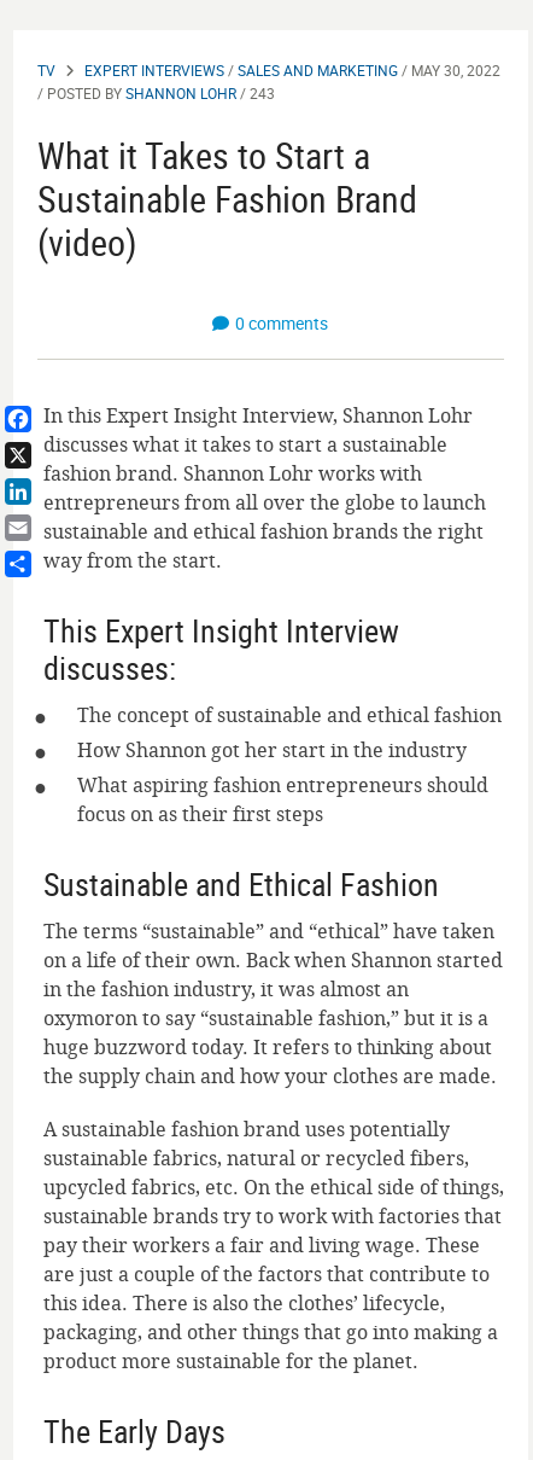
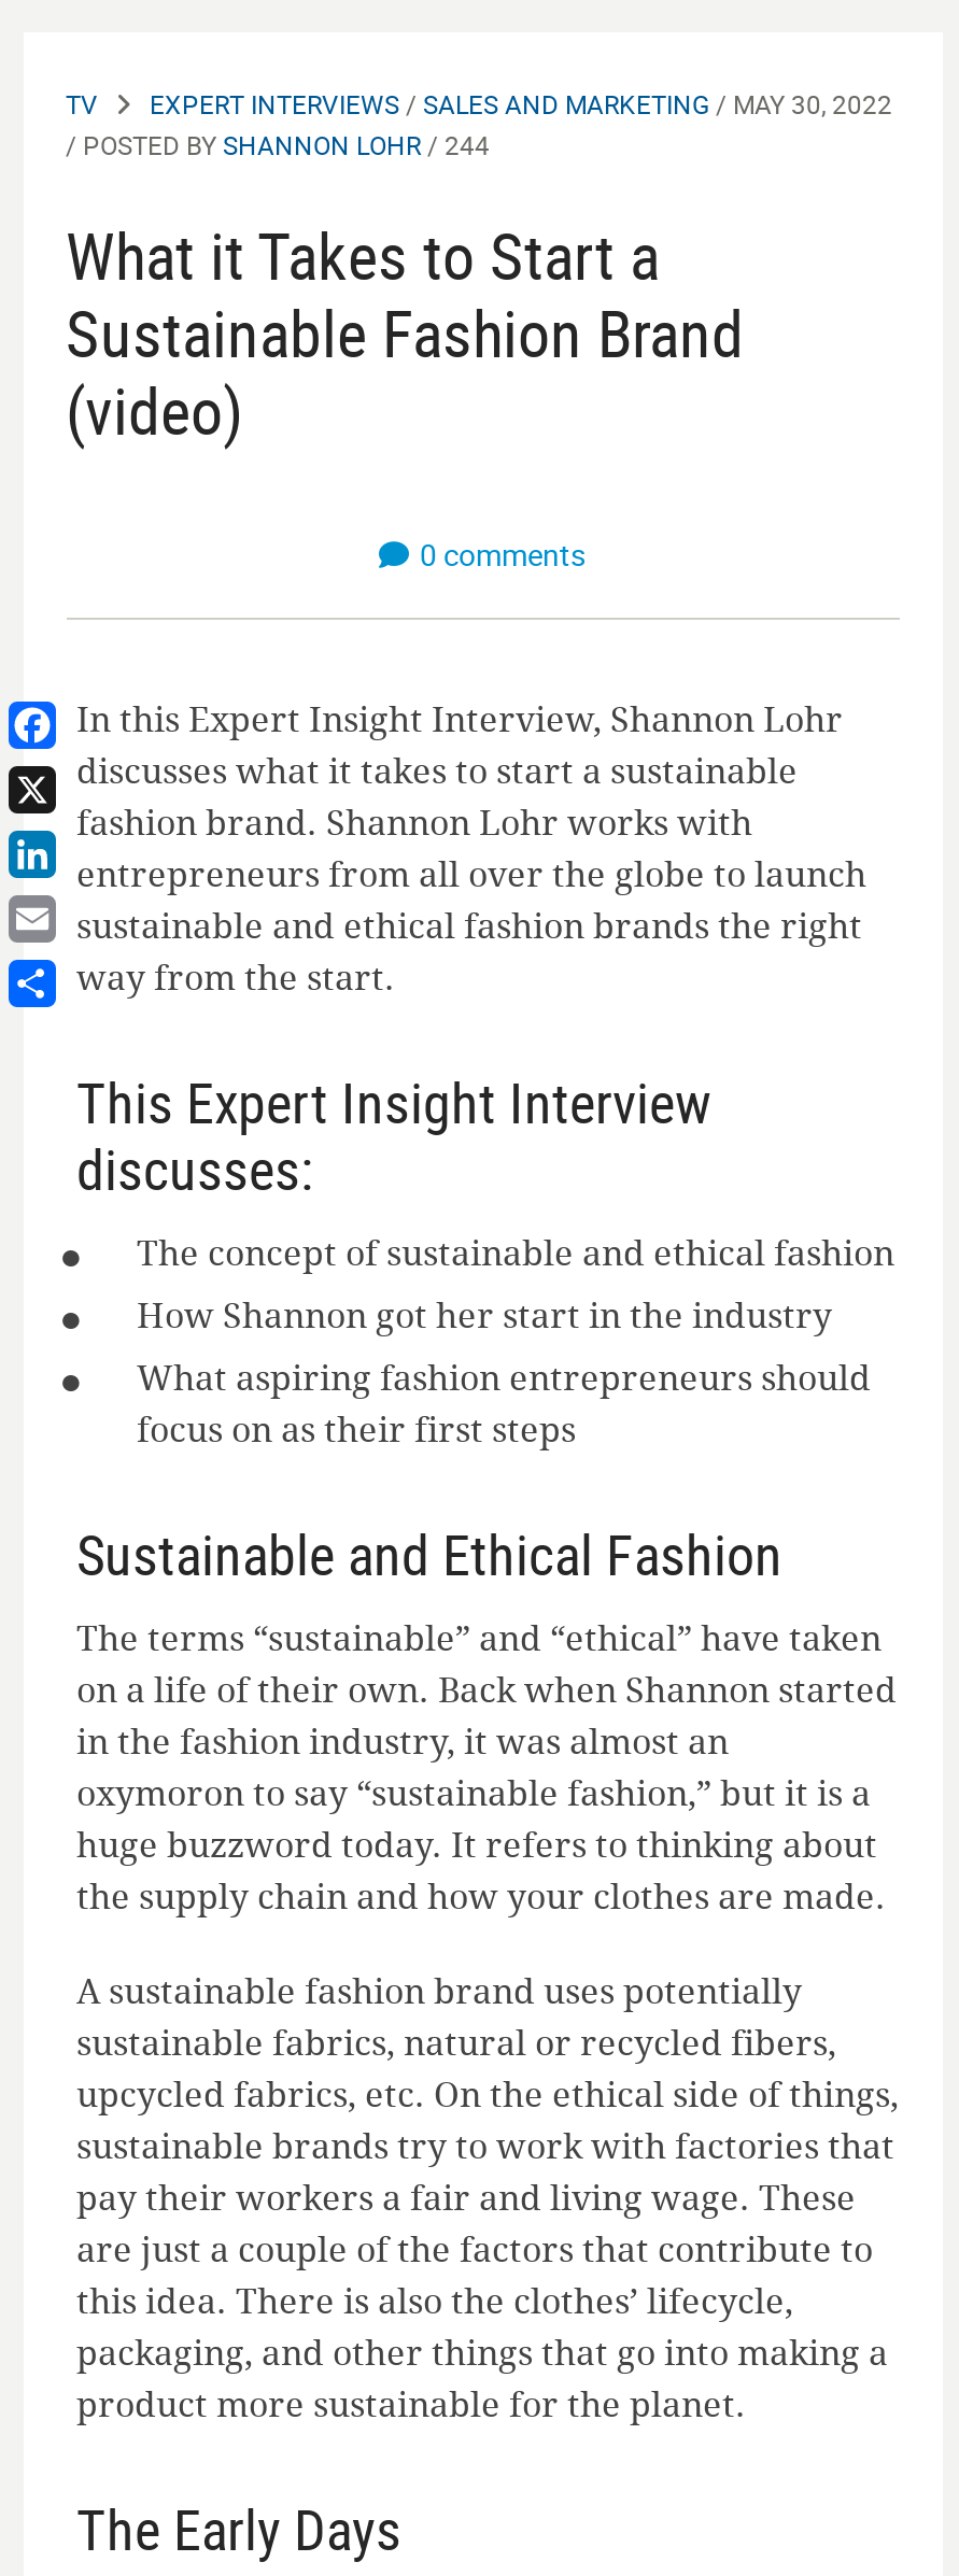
- / POSTED BY SHANNON LOHR / 243
+ / POSTED BY SHANNON LOHR / 244
